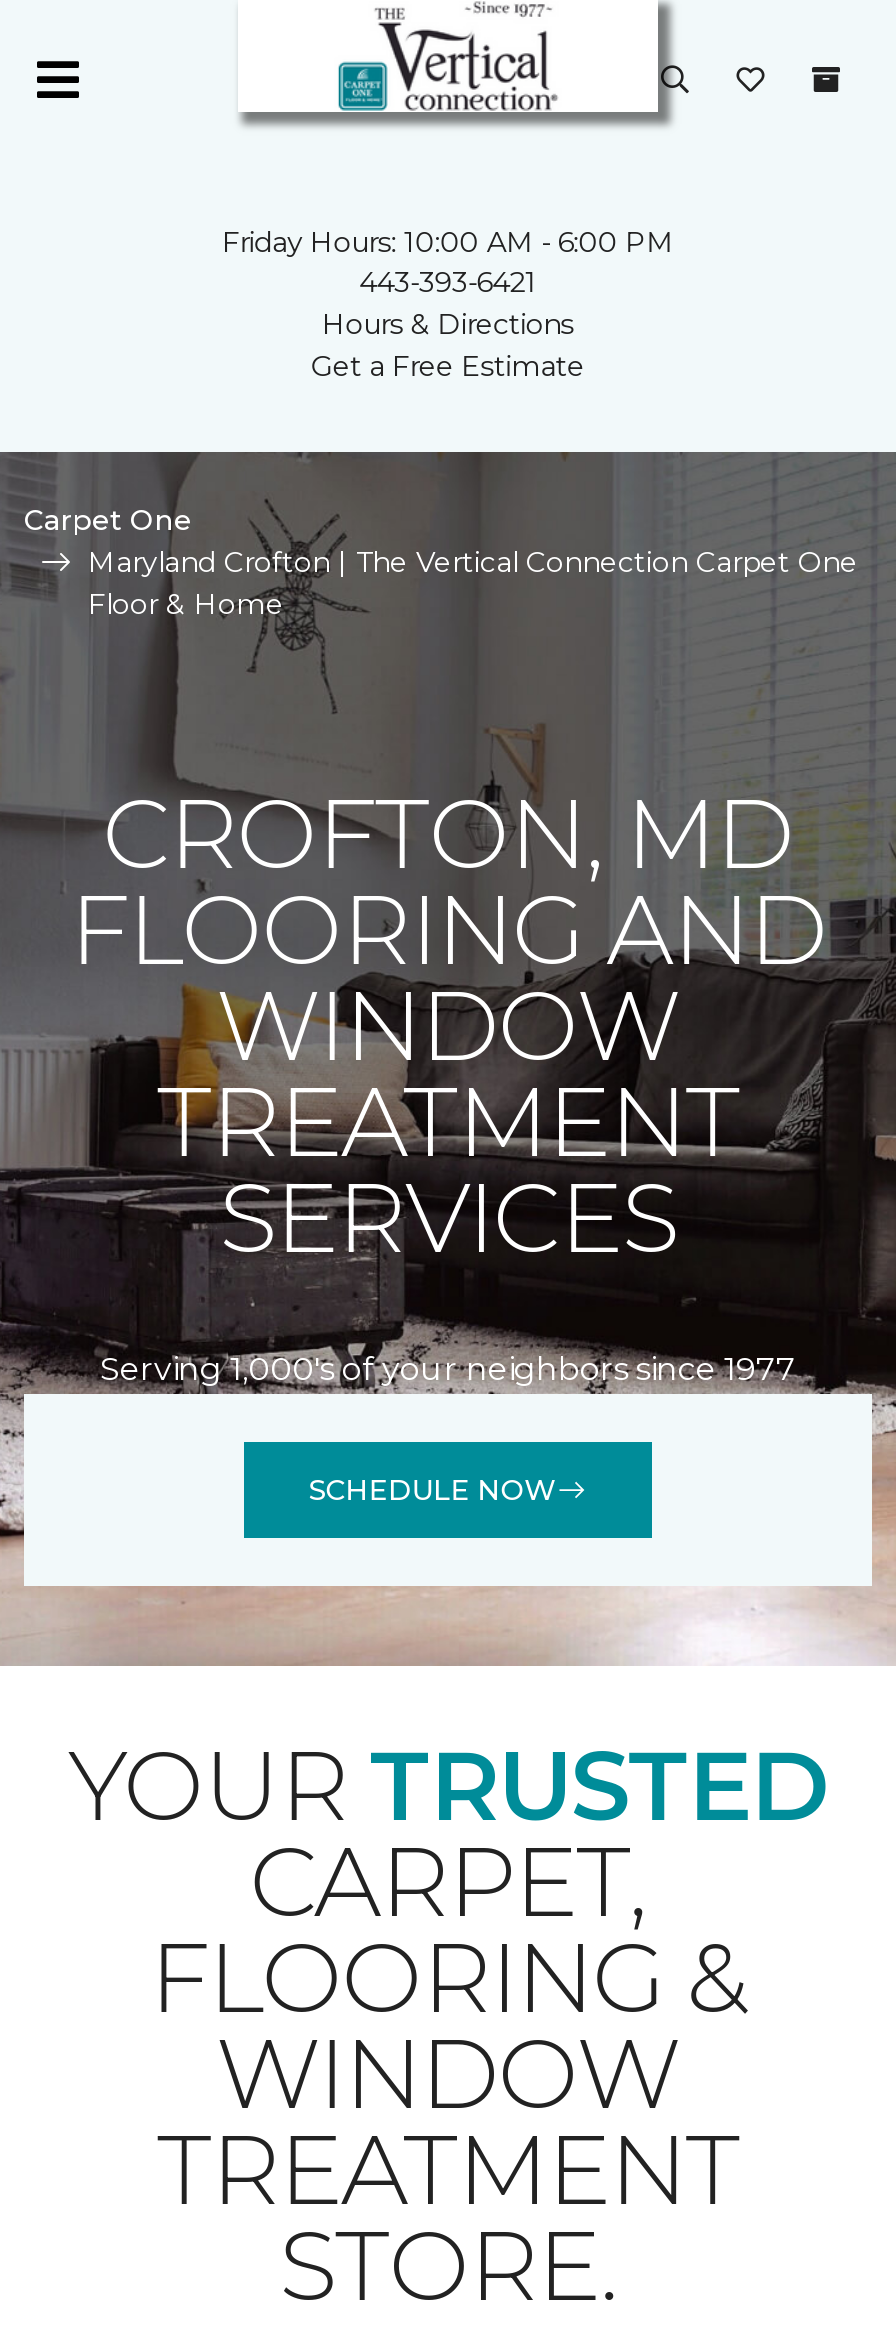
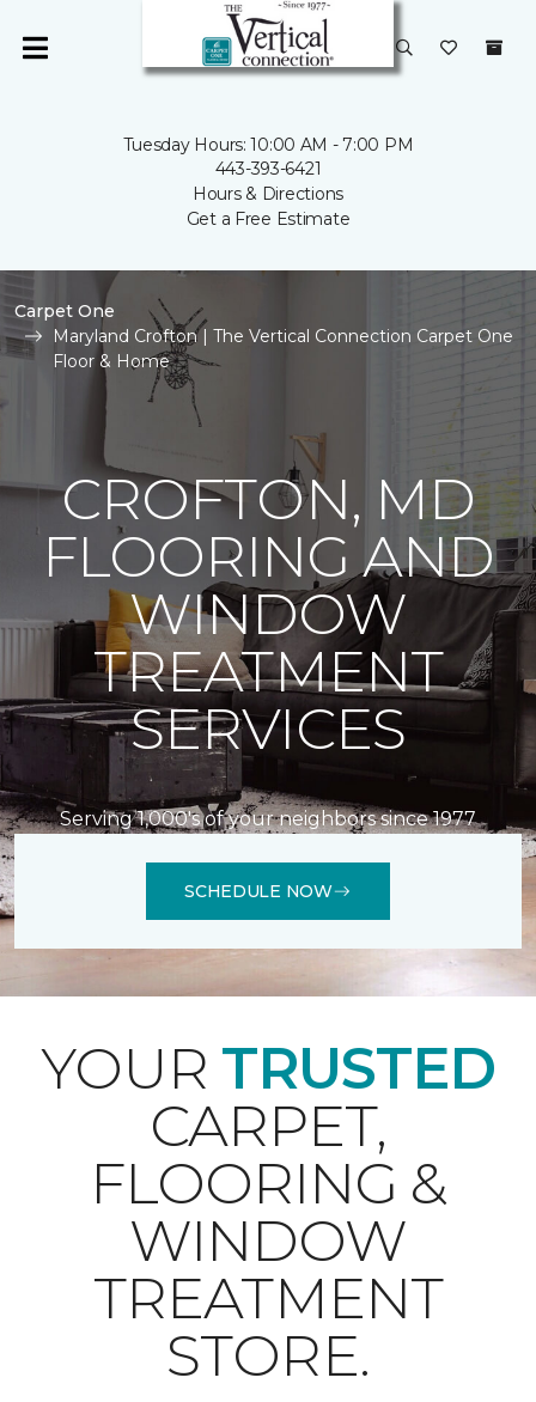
- Friday Hours: 10:00 AM - 6:00 PM
+ Tuesday Hours: 10:00 AM - 7:00 PM
